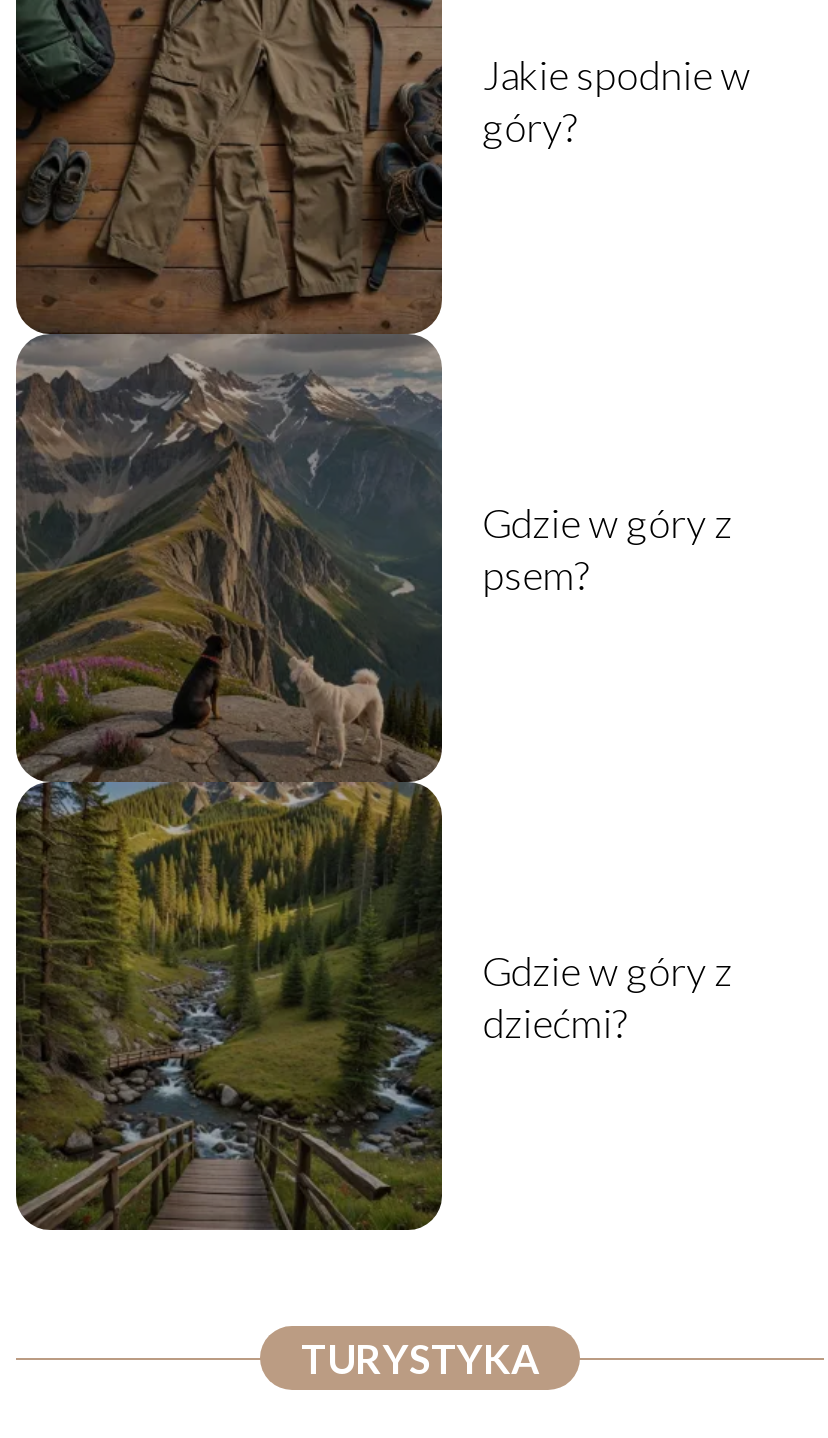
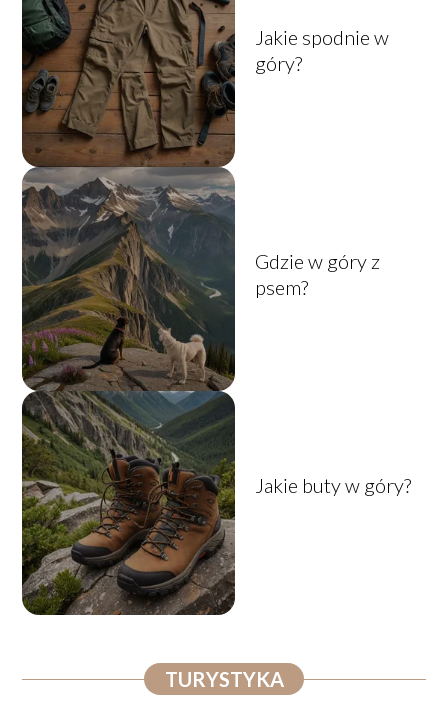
- [image]
- Gdzie w góry z
- dziećmi?
+ [image]
+ Jakie buty w góry?
